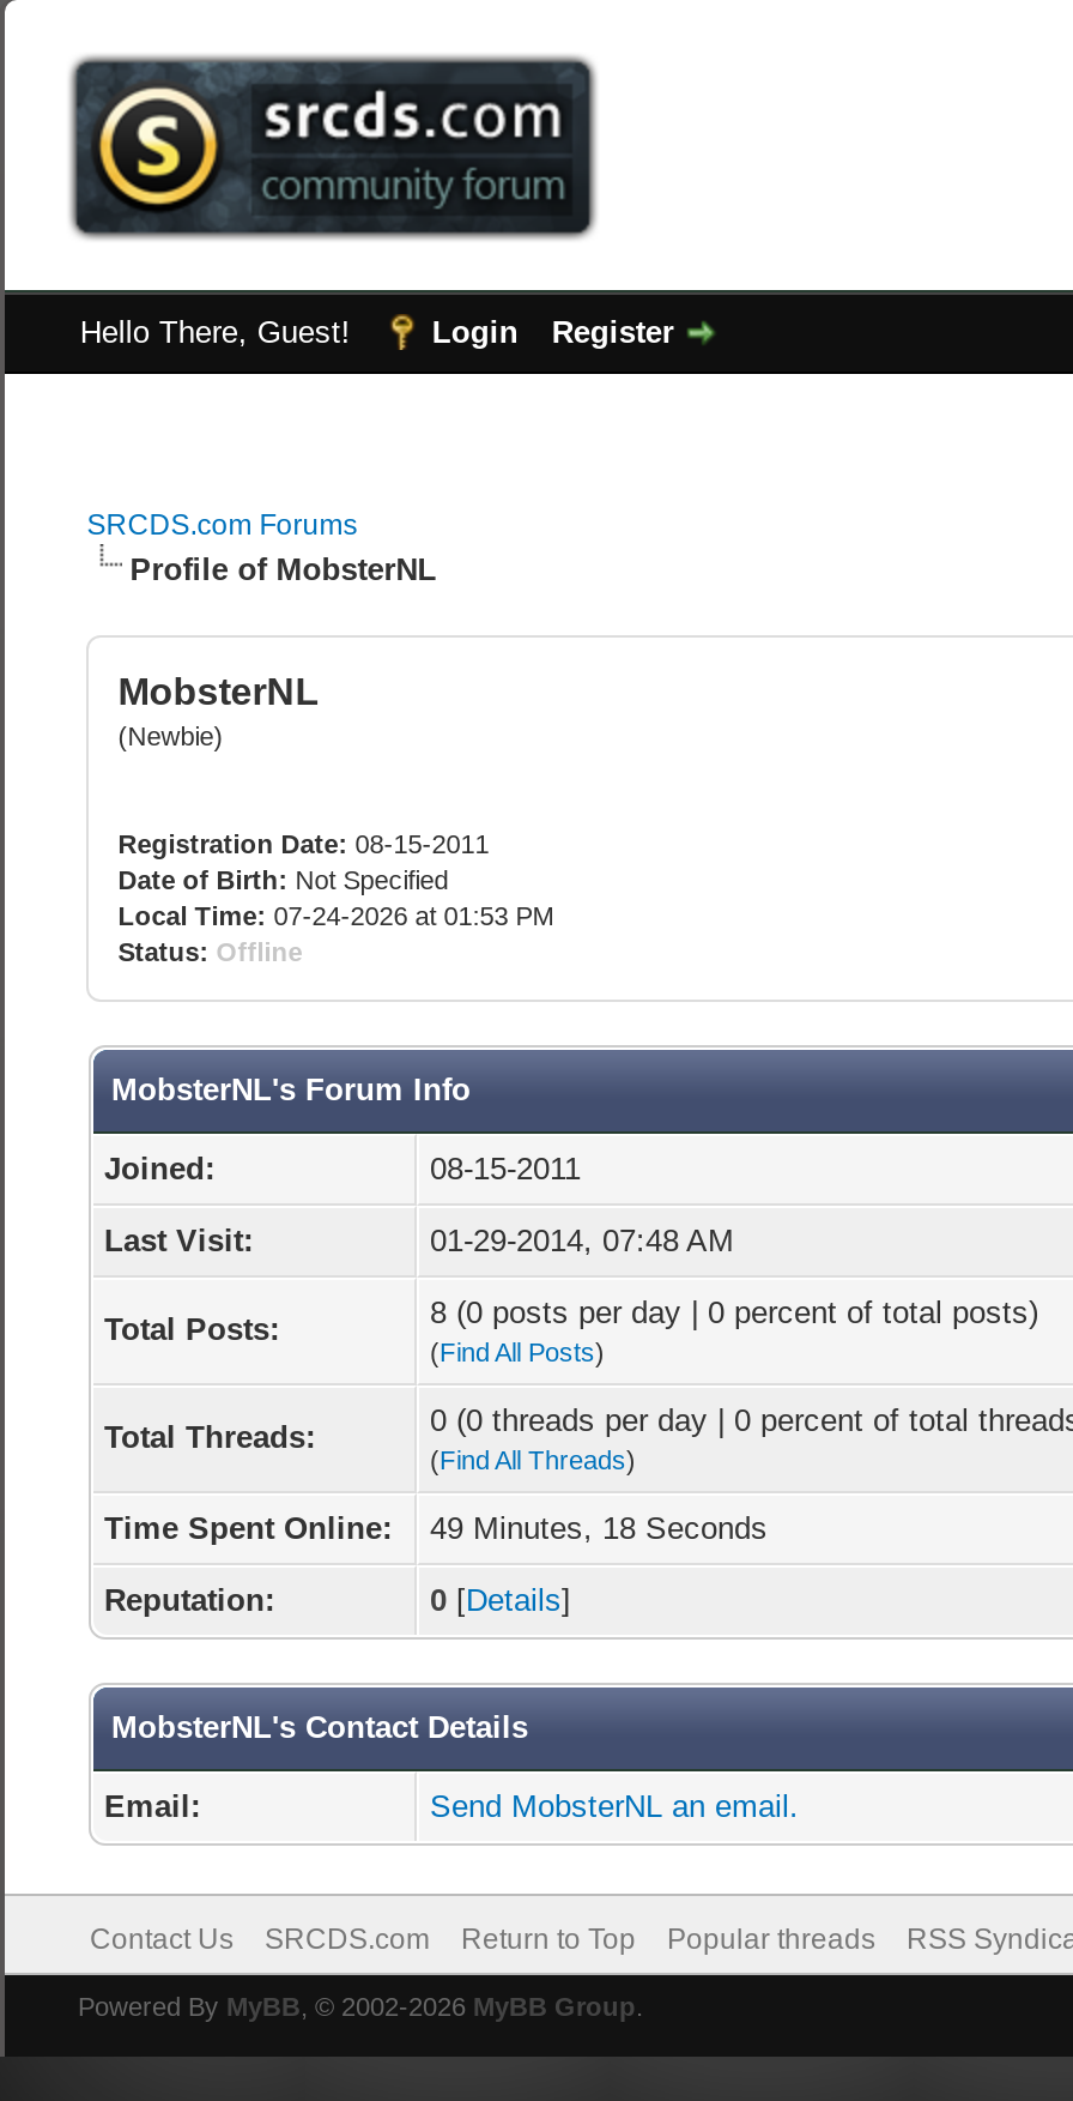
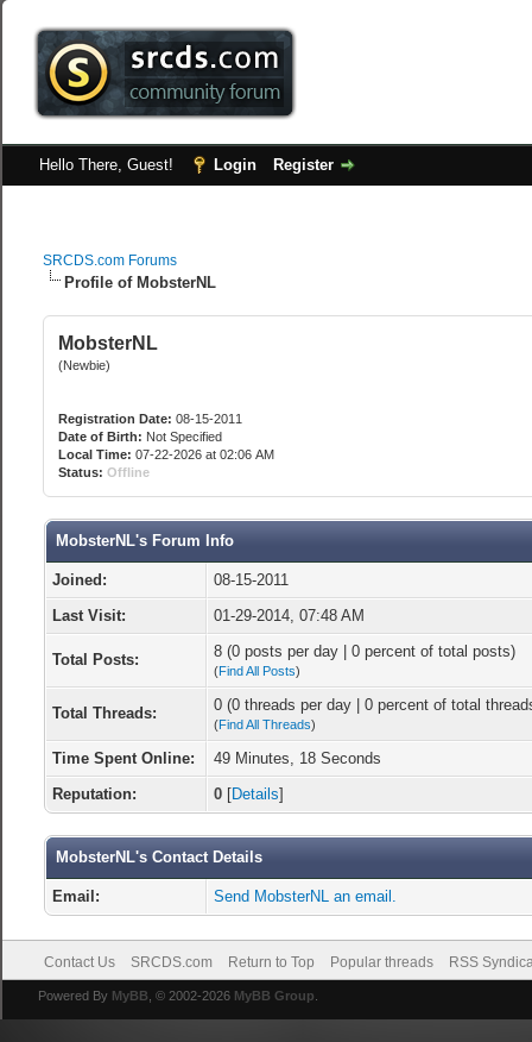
- Local Time: 07-24-2026 at 01:53 PM
+ Local Time: 07-22-2026 at 02:06 AM
